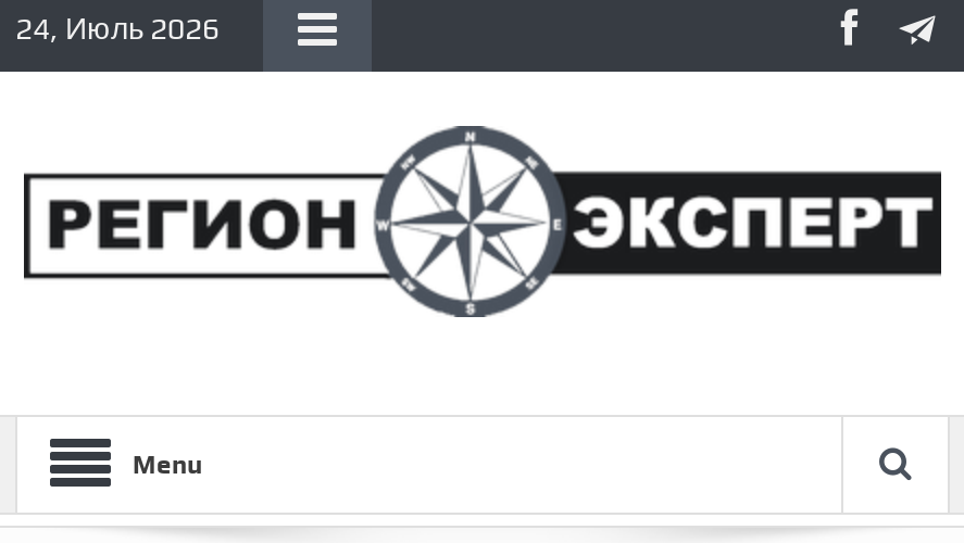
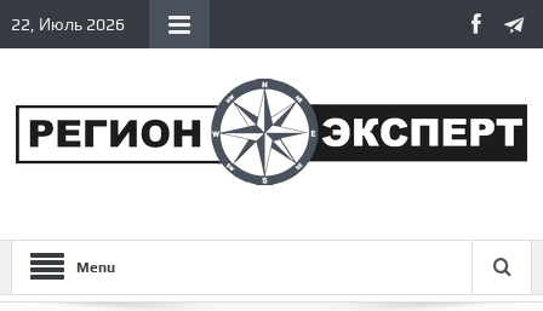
- 24, Июль 2026
+ 22, Июль 2026
